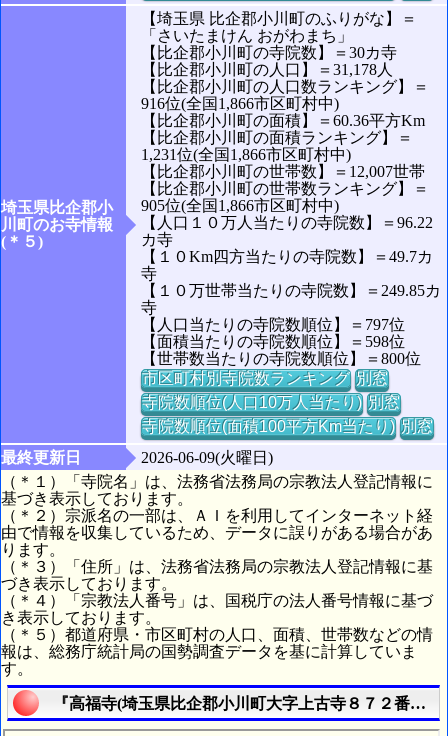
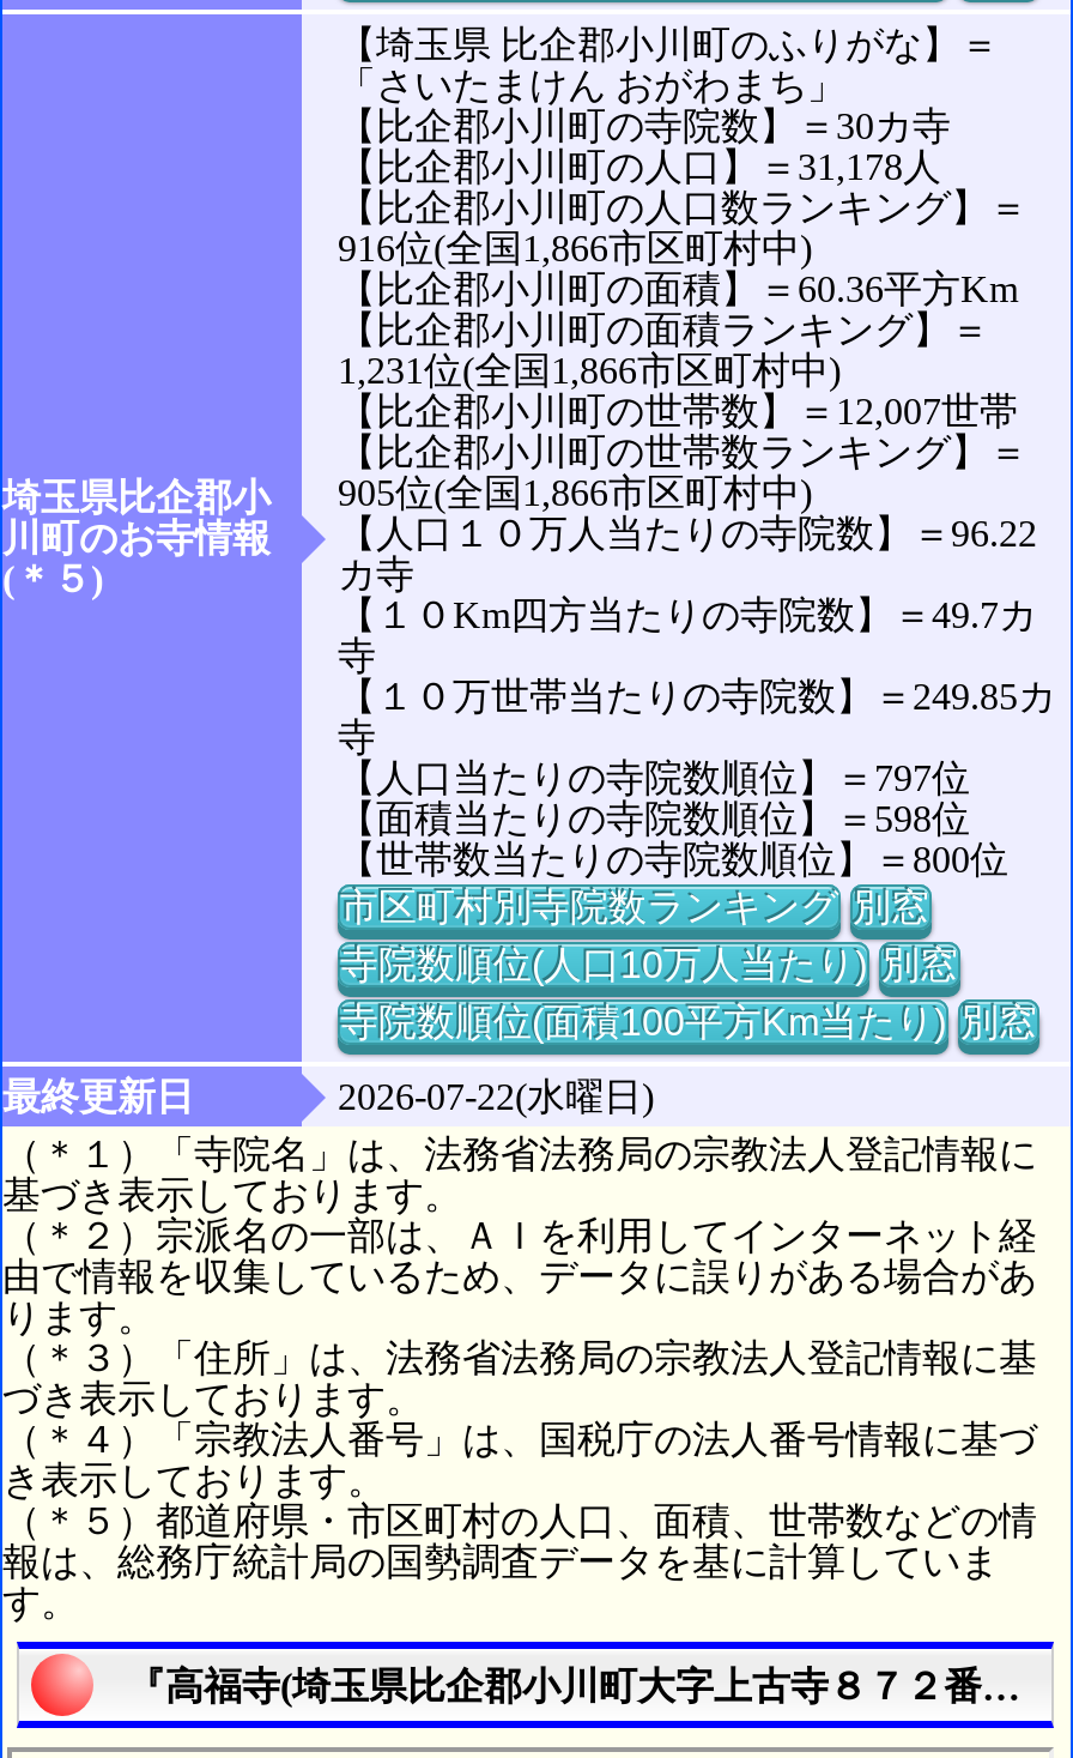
- 2026-06-09(火曜日)
+ 2026-07-22(水曜日)
